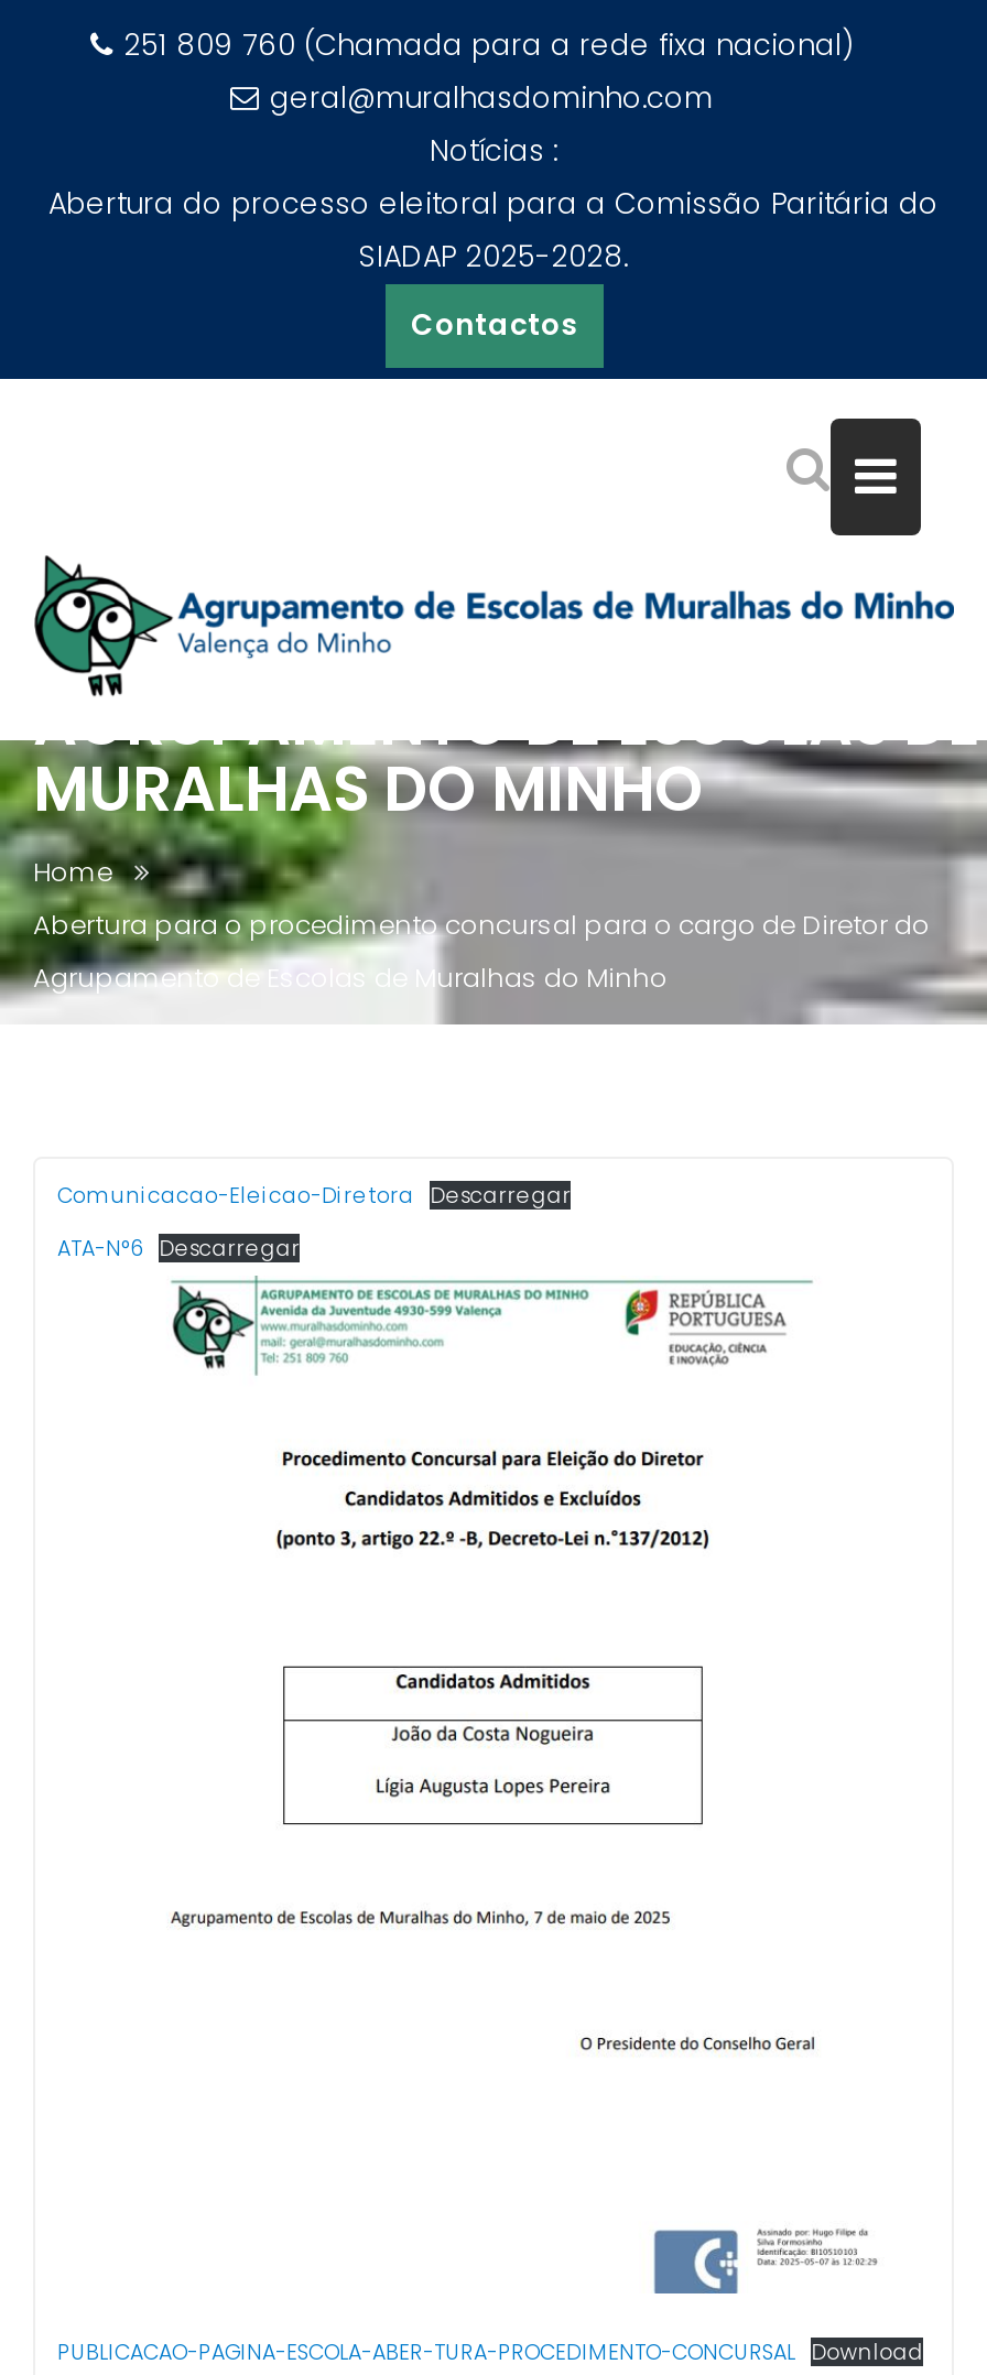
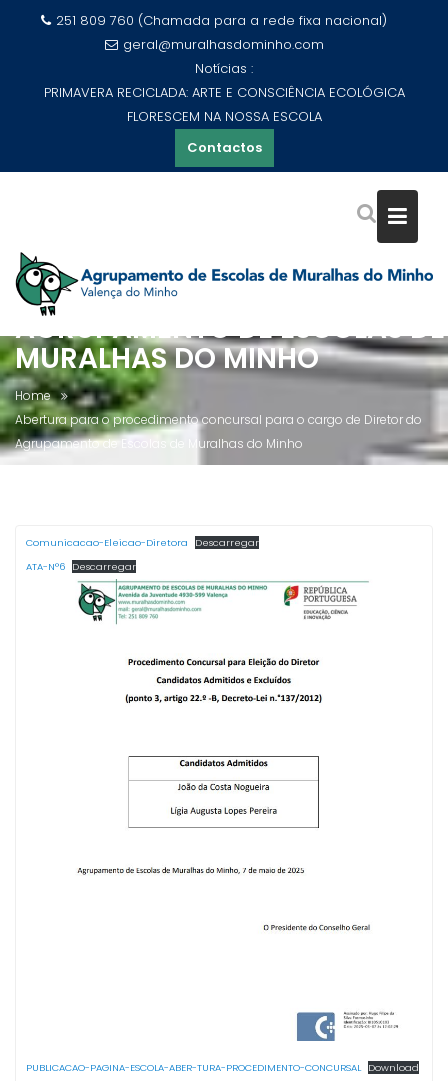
- Abertura do processo eleitoral para a Comissão Paritária do
- SIADAP 2025-2028.
+ PRIMAVERA RECICLADA: ARTE E CONSCIÊNCIA ECOLÓGICA
+ FLORESCEM NA NOSSA ESCOLA
